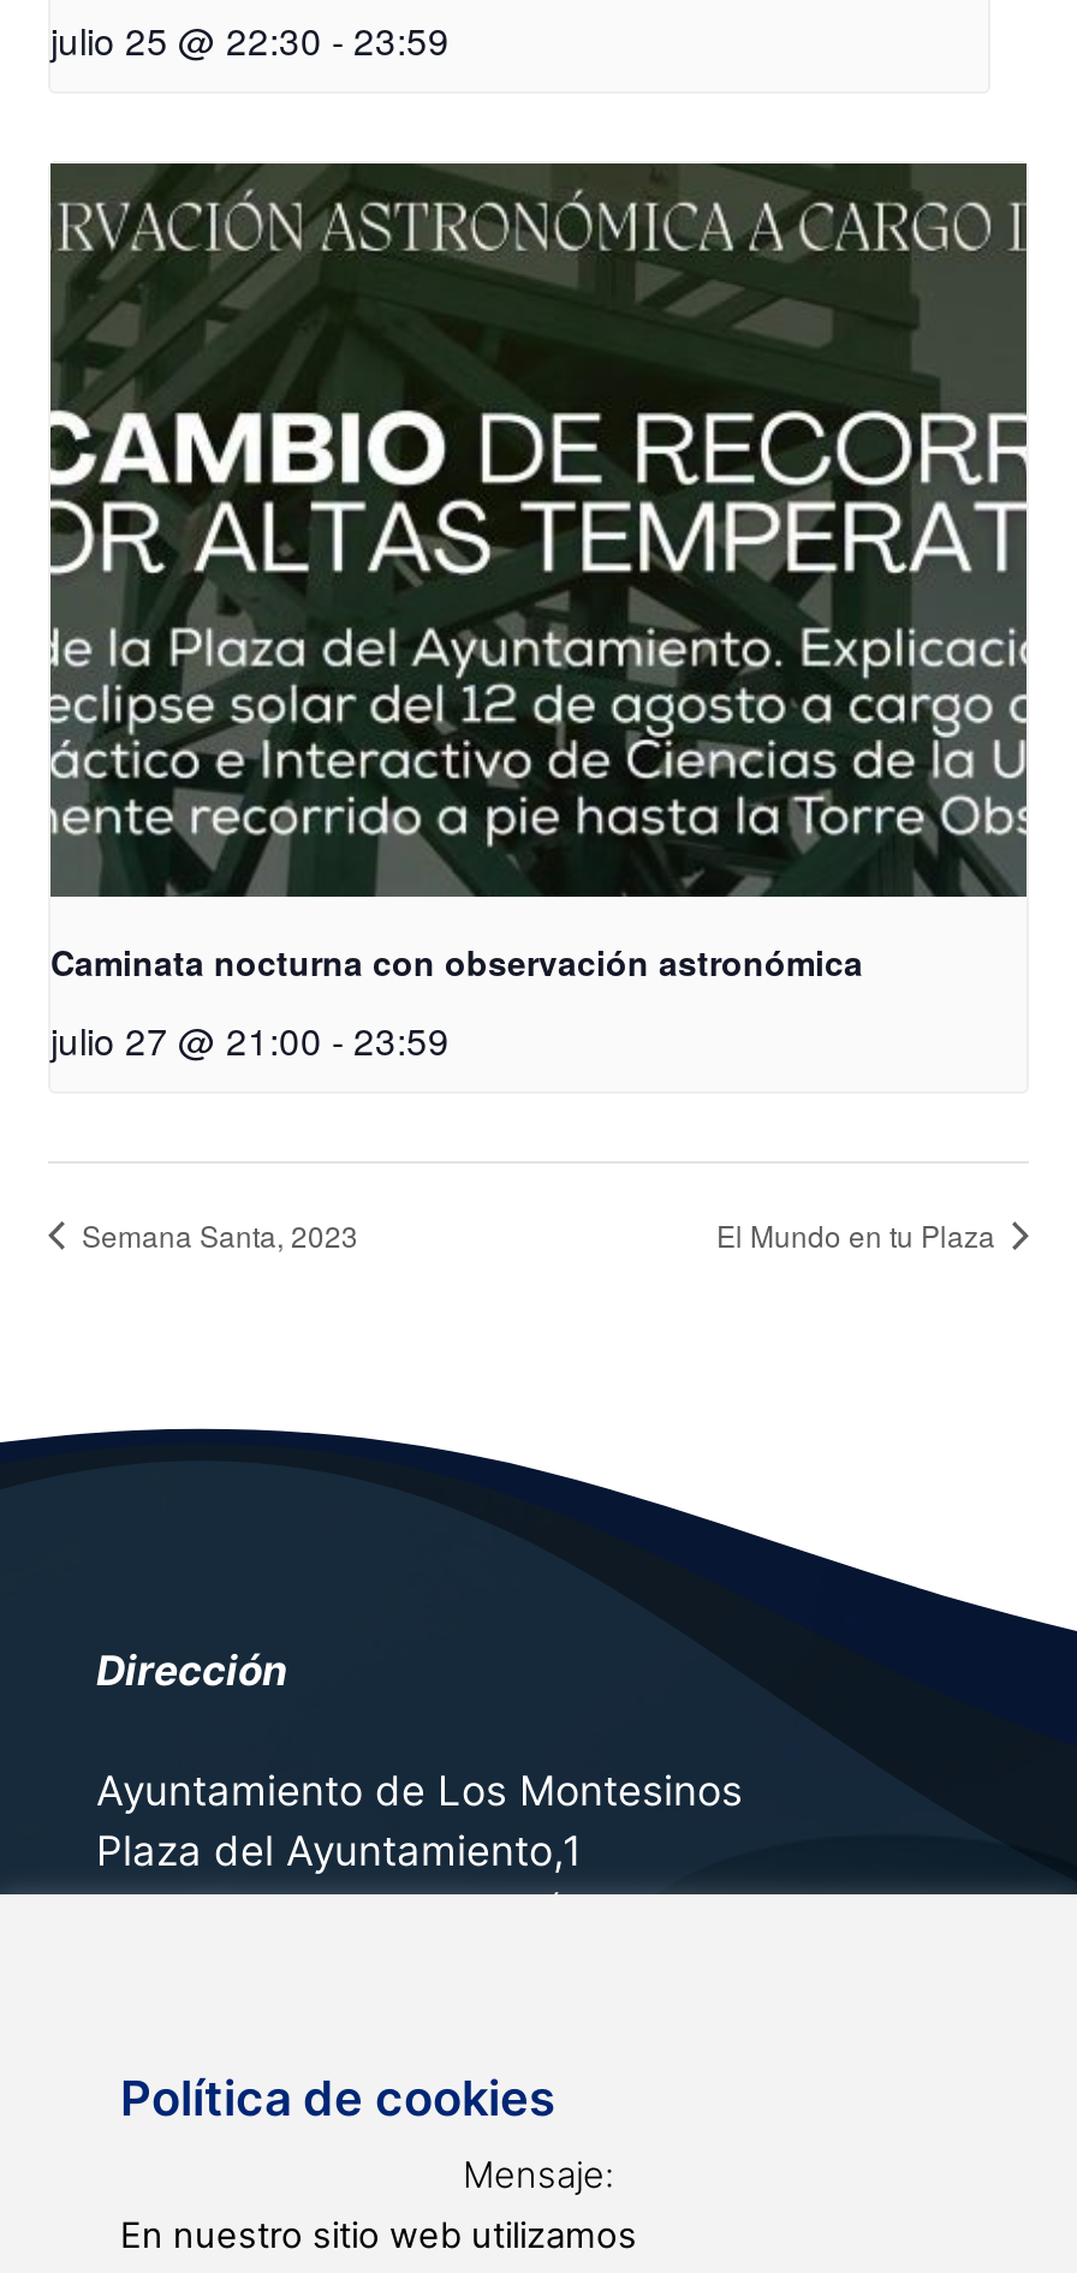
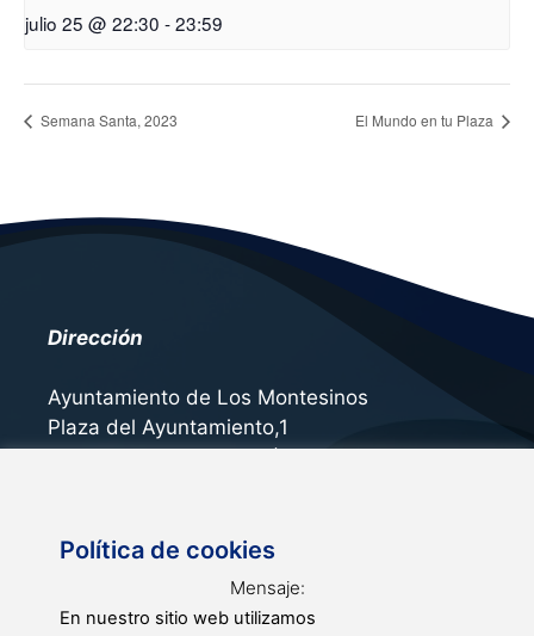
- [image]
- Caminata nocturna con observación astronómica
- julio 27 @ 21:00 - 23:59
